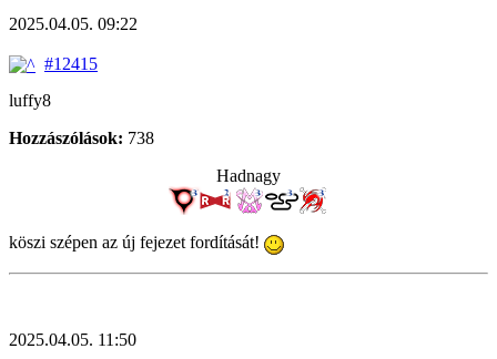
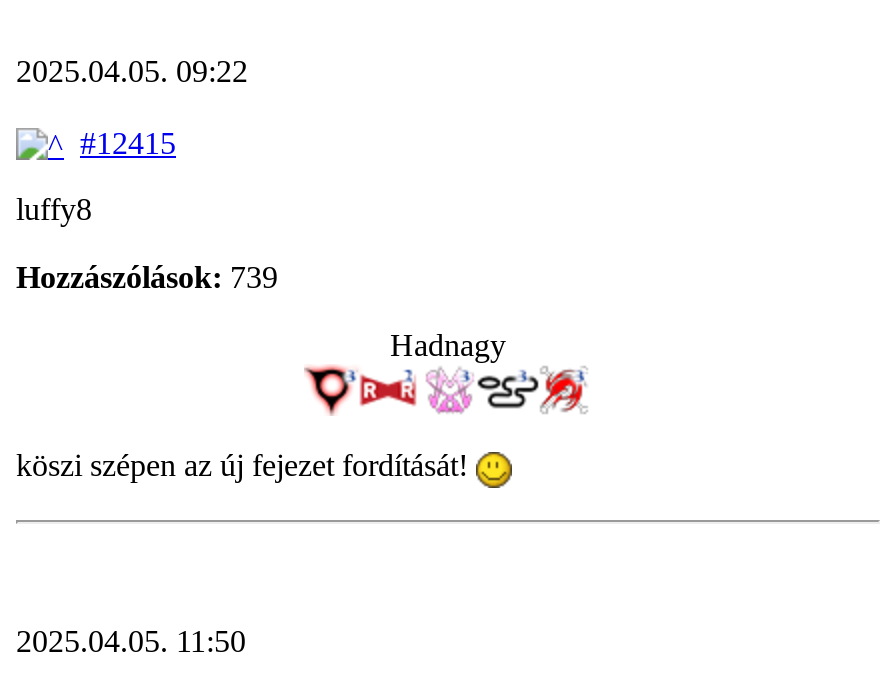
- Hozzászólások: 738
+ Hozzászólások: 739
